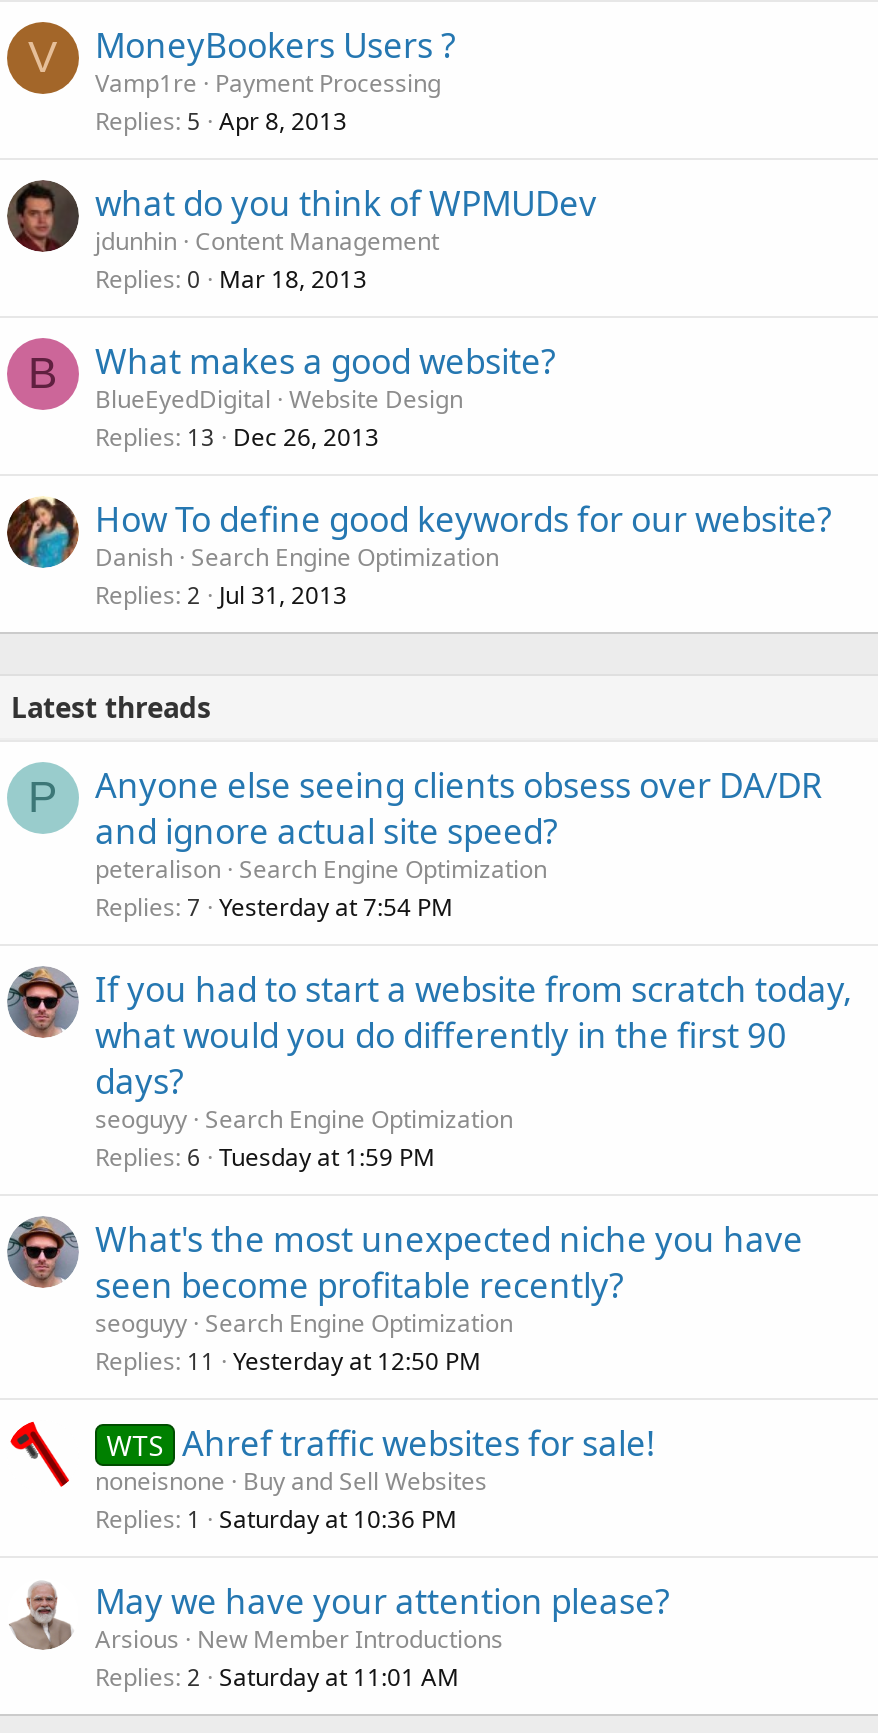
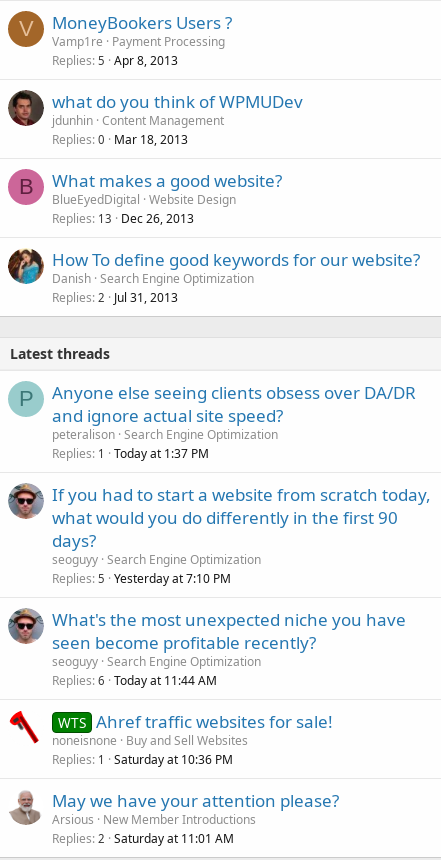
- Replies 7 Yesterday at 7:54 PM
+ Replies 1 Today at 1:37 PM

- Replies 6 Tuesday at 1:59 PM
+ Replies 5 Yesterday at 7:10 PM

- Replies 11 Yesterday at 12:50 PM
+ Replies 6 Today at 11:44 AM
